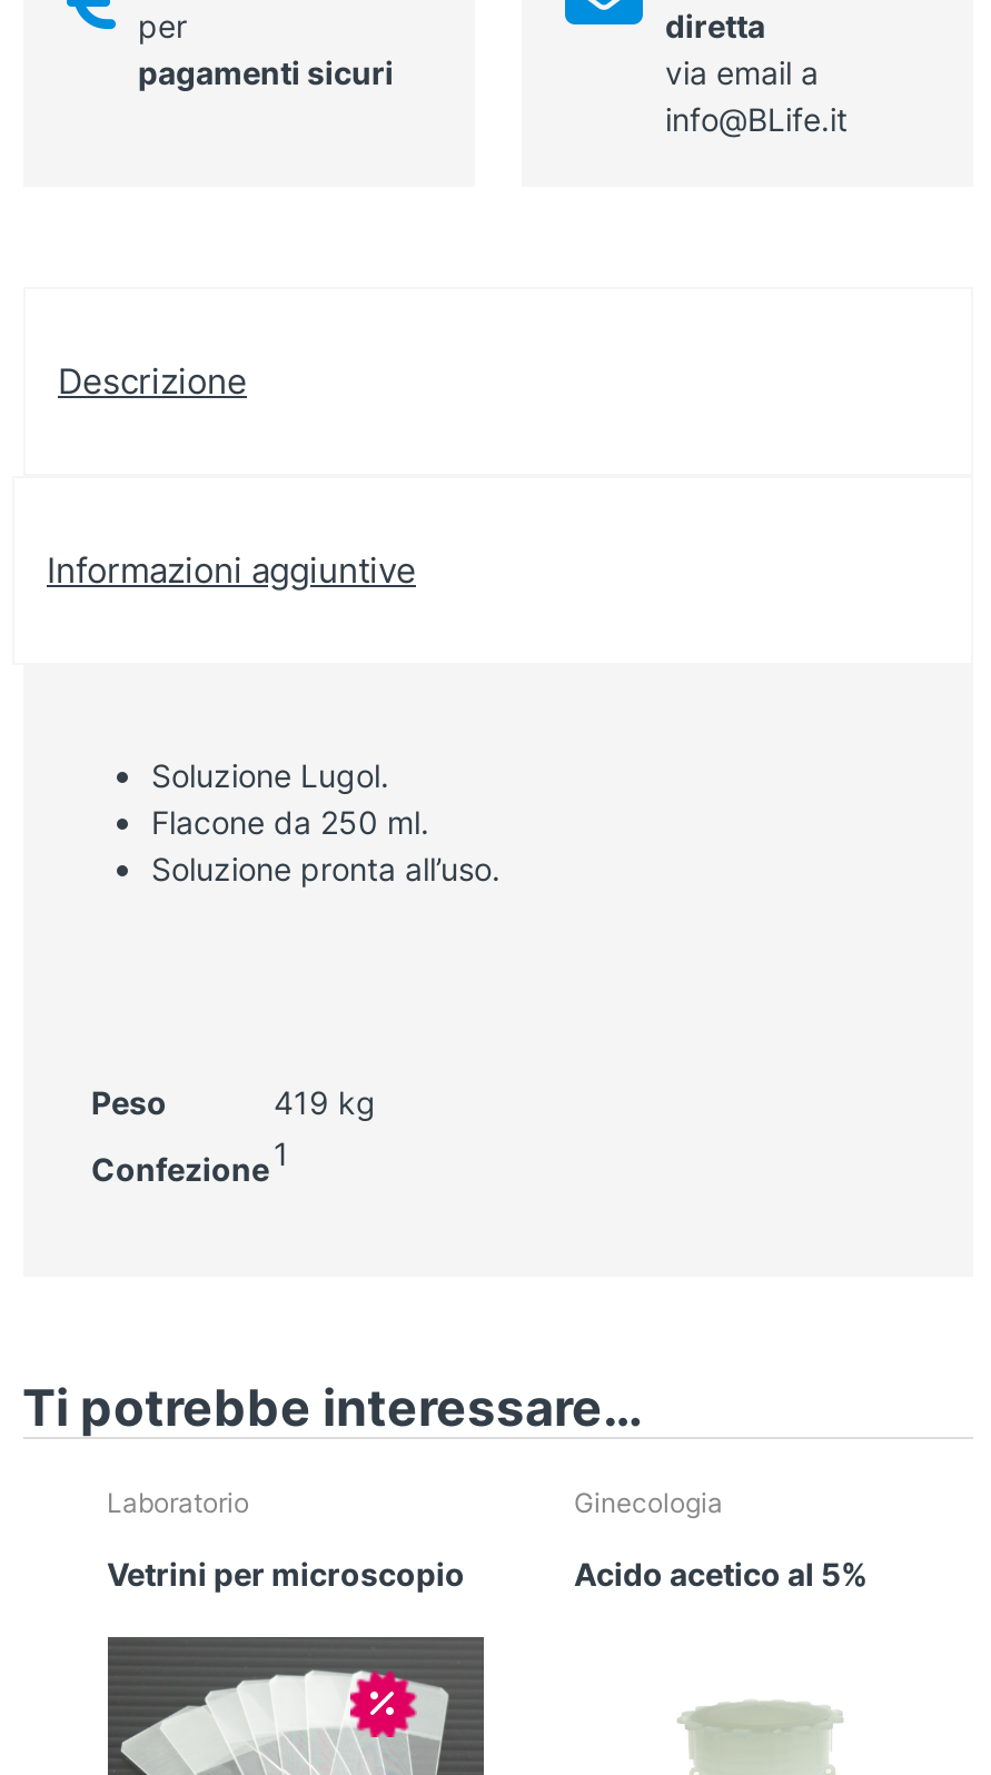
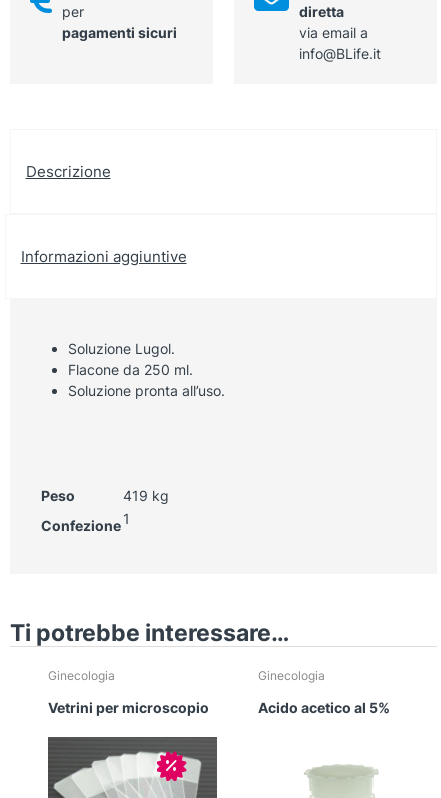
- Laboratorio
+ Ginecologia
